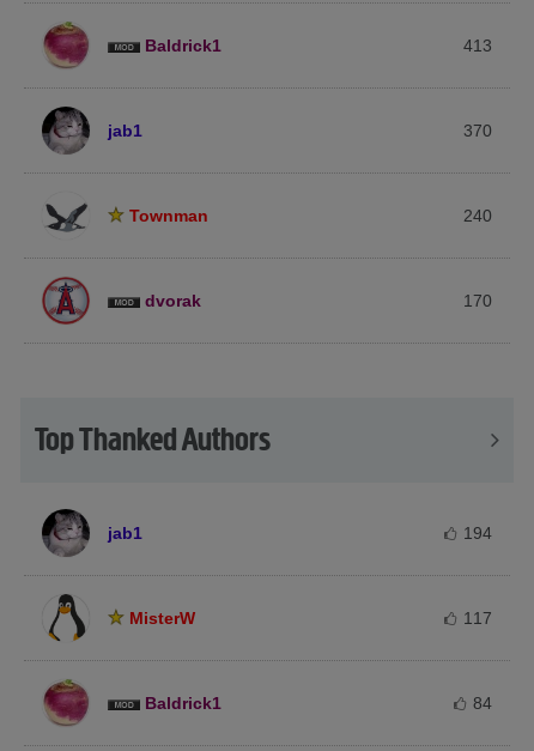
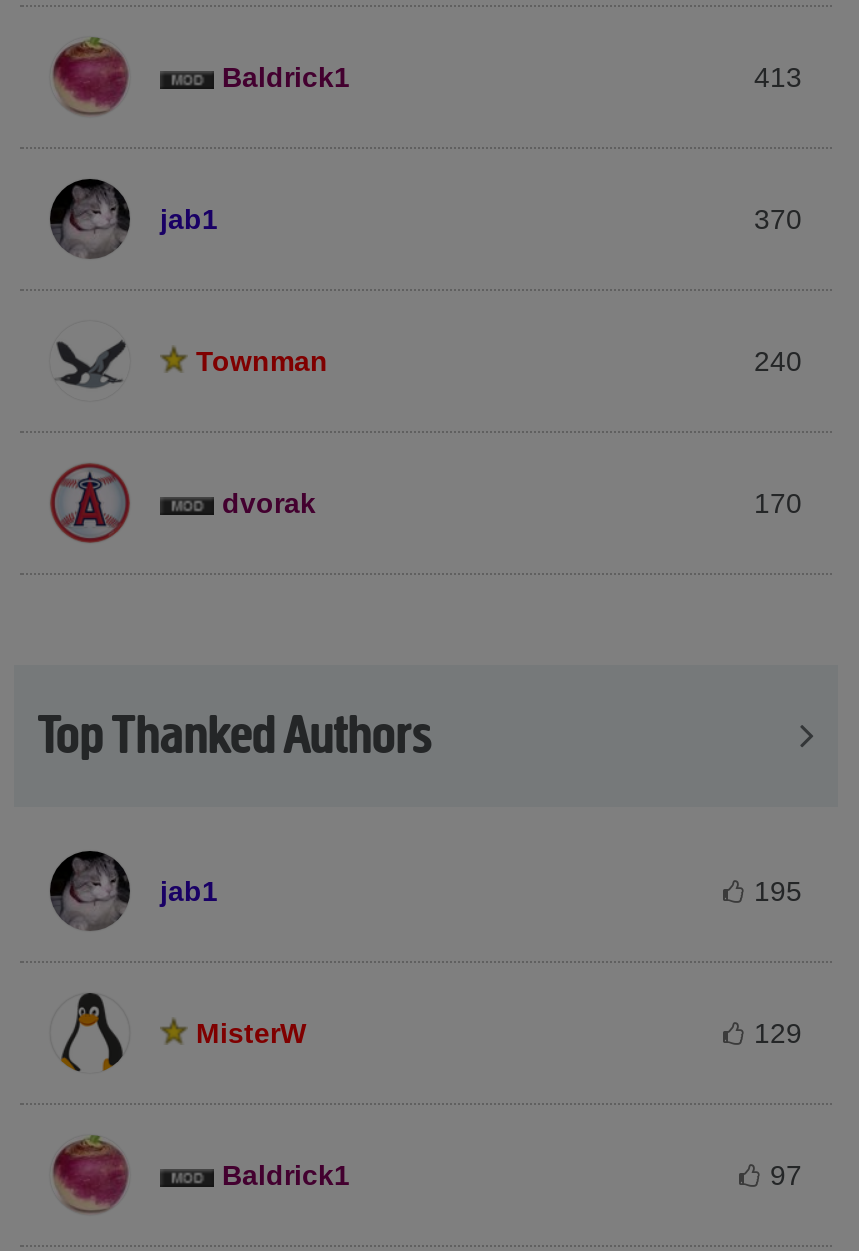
- 194
+ 195

- 117
+ 129

- 84
+ 97
